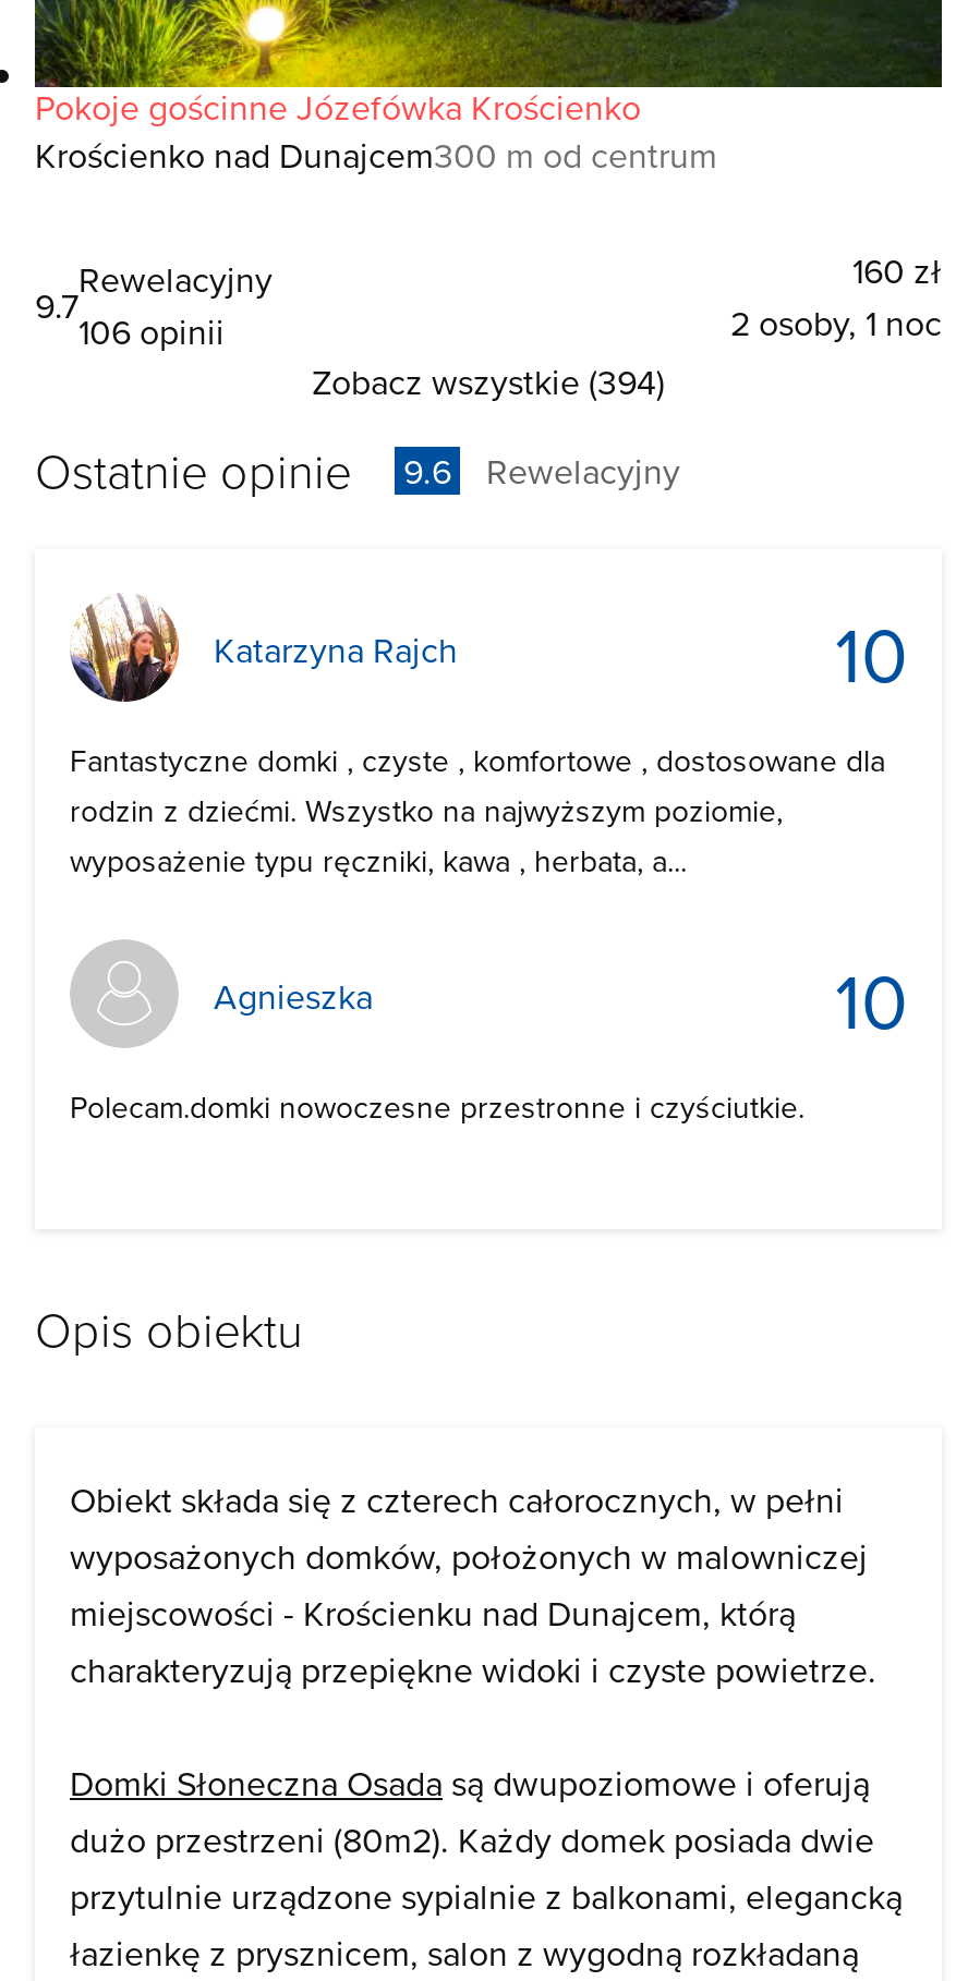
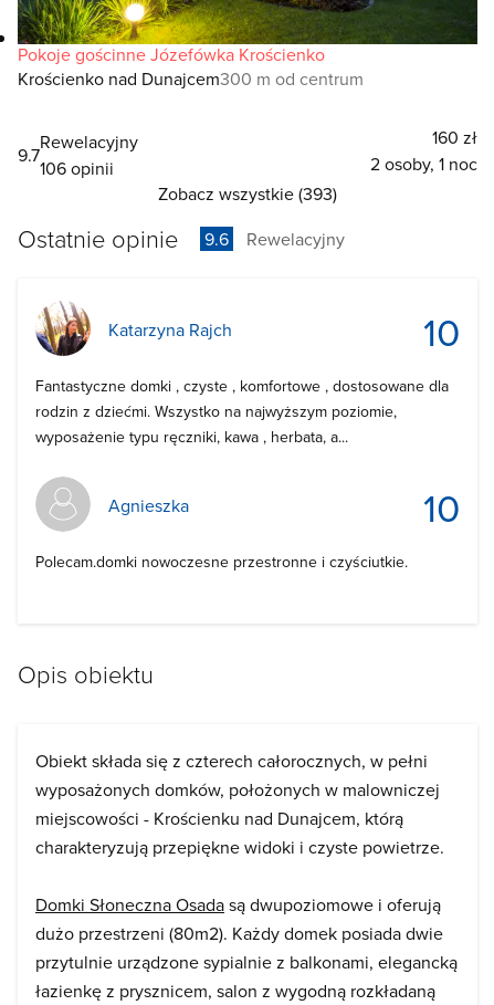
- Zobacz wszystkie (394)
+ Zobacz wszystkie (393)
